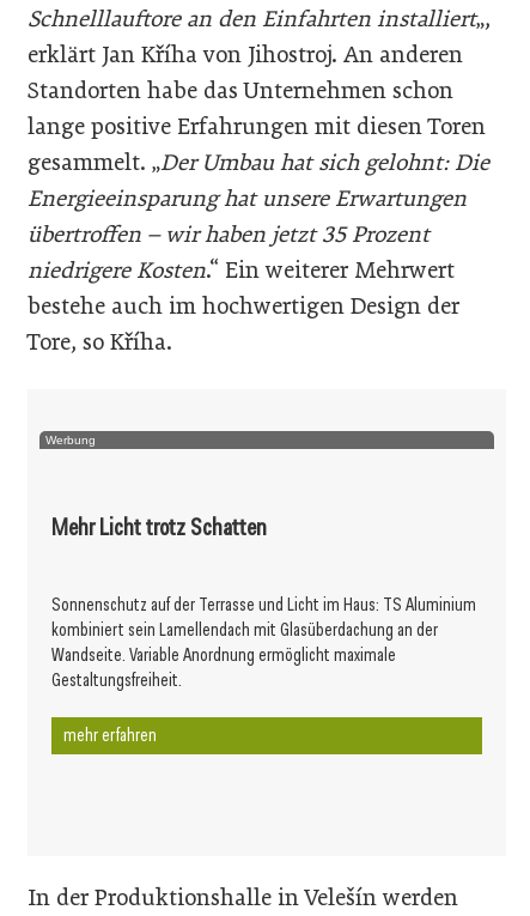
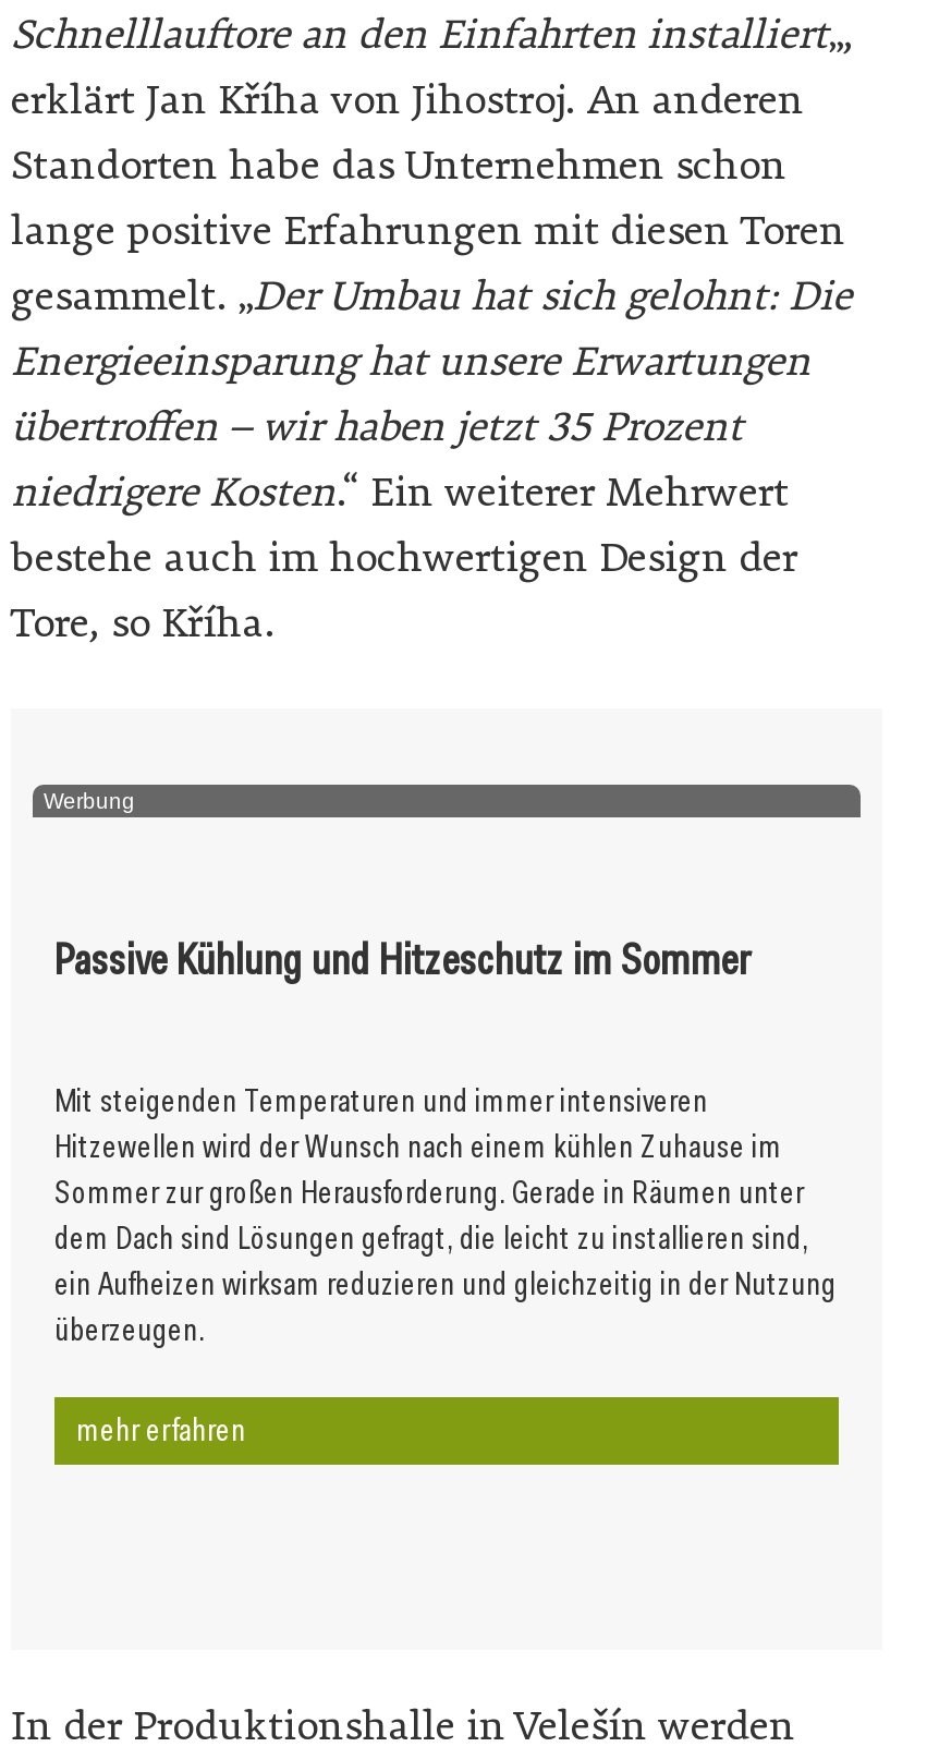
- Mehr Licht trotz Schatten
+ Passive Kühlung und Hitzeschutz im Sommer

- Sonnenschutz auf der Terrasse und Licht im Haus: TS Aluminium
- kombiniert sein Lamellendach mit Glasüberdachung an der
- Wandseite. Variable Anordnung ermöglicht maximale
- Gestaltungsfreiheit.
+ Mit steigenden Temperaturen und immer intensiveren
+ Hitzewellen wird der Wunsch nach einem kühlen Zuhause im
+ Sommer zur großen Herausforderung. Gerade in Räumen unter
+ dem Dach sind Lösungen gefragt, die leicht zu installieren sind,
+ ein Aufheizen wirksam reduzieren und gleichzeitig in der Nutzung
+ überzeugen.
